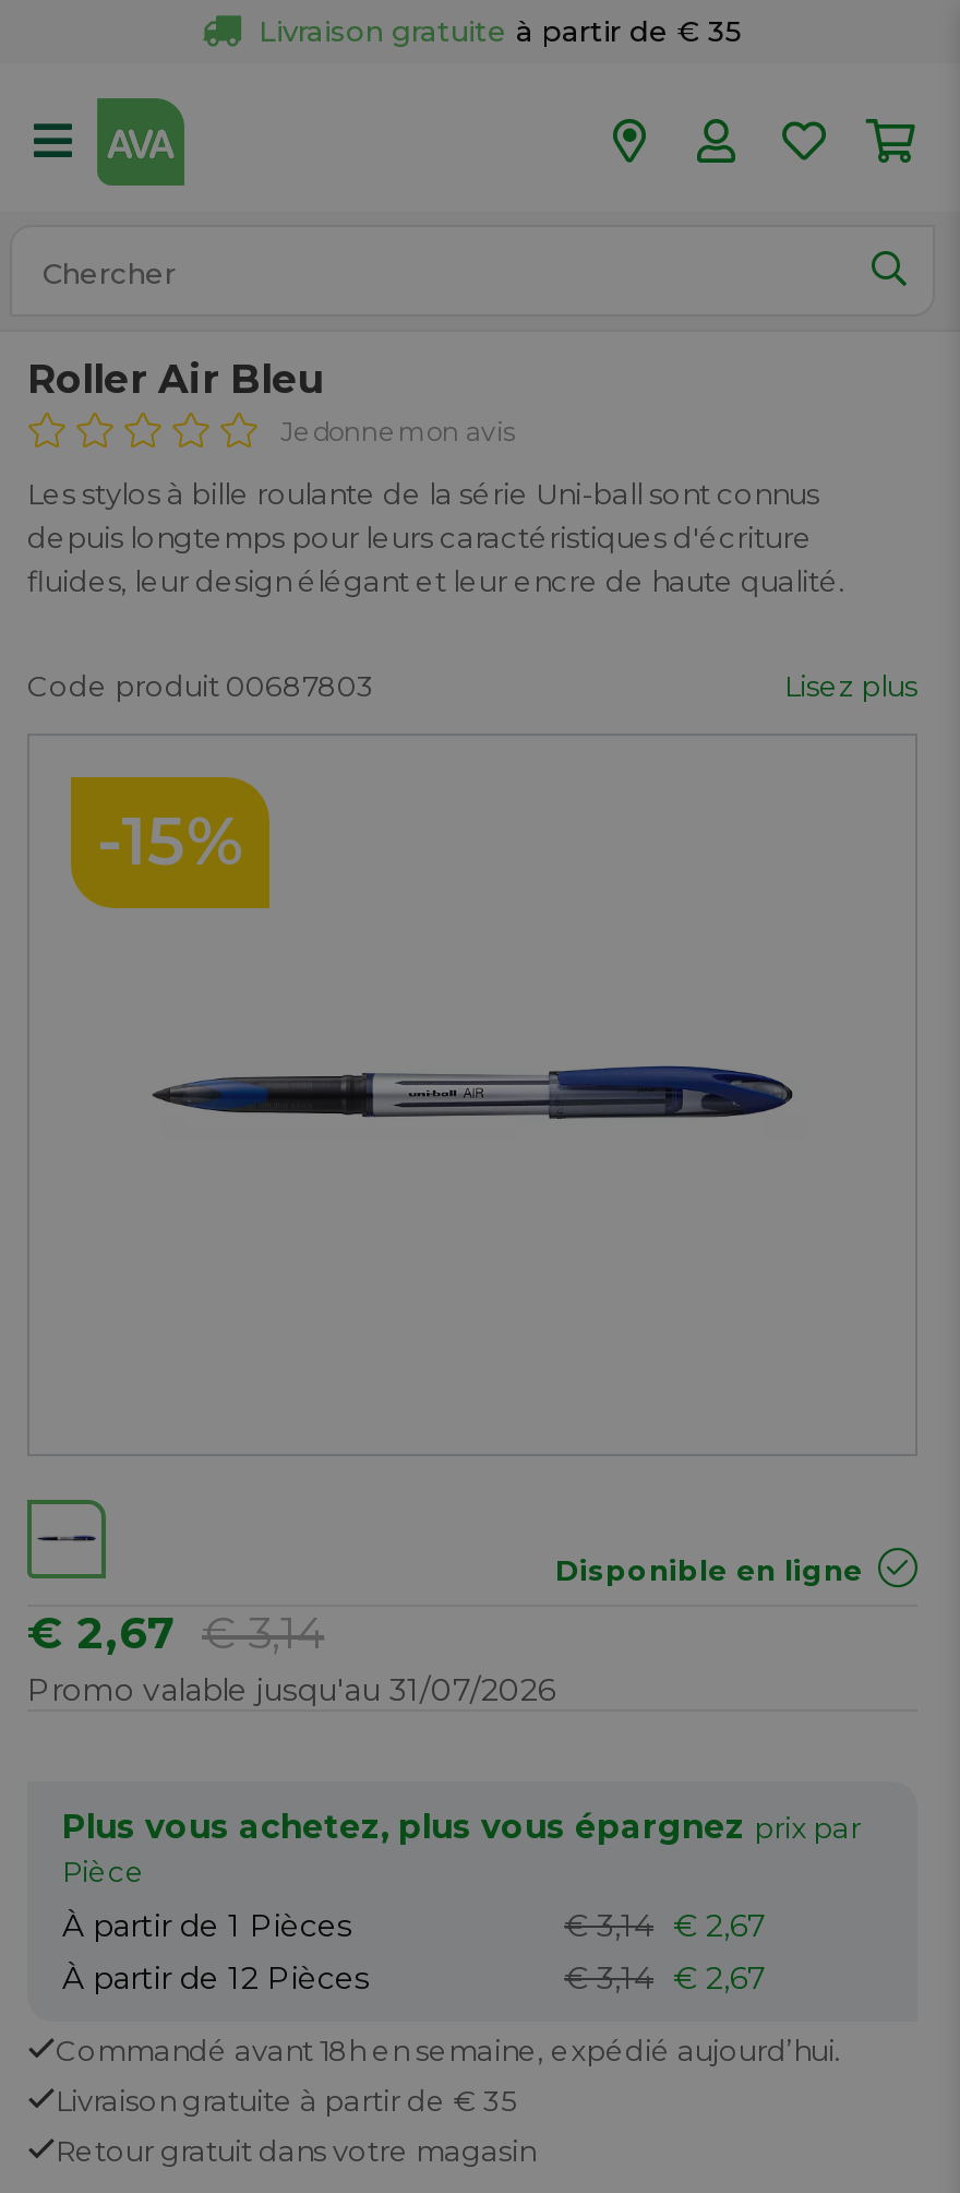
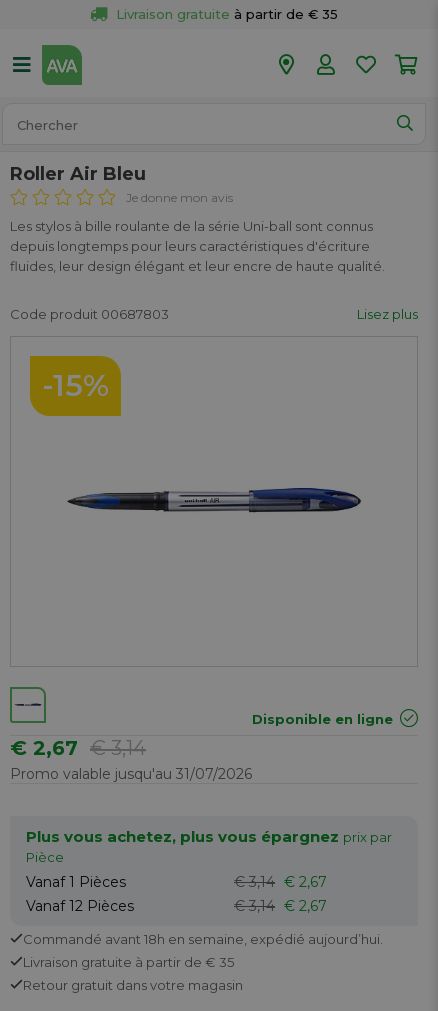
- À partir de 1 Pièces
+ Vanaf 1 Pièces

- À partir de 12 Pièces
+ Vanaf 12 Pièces
